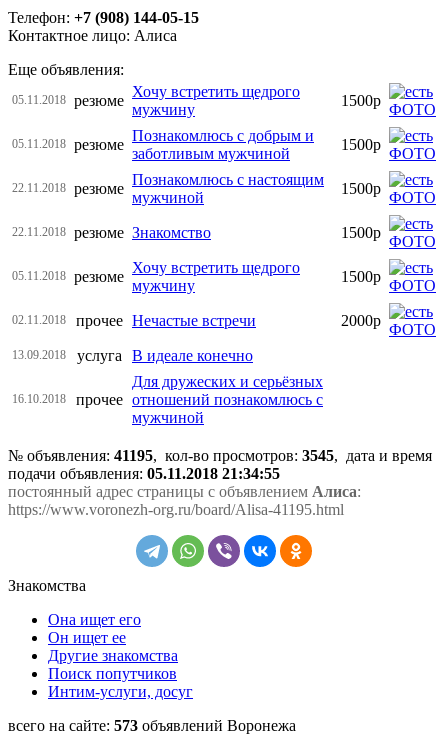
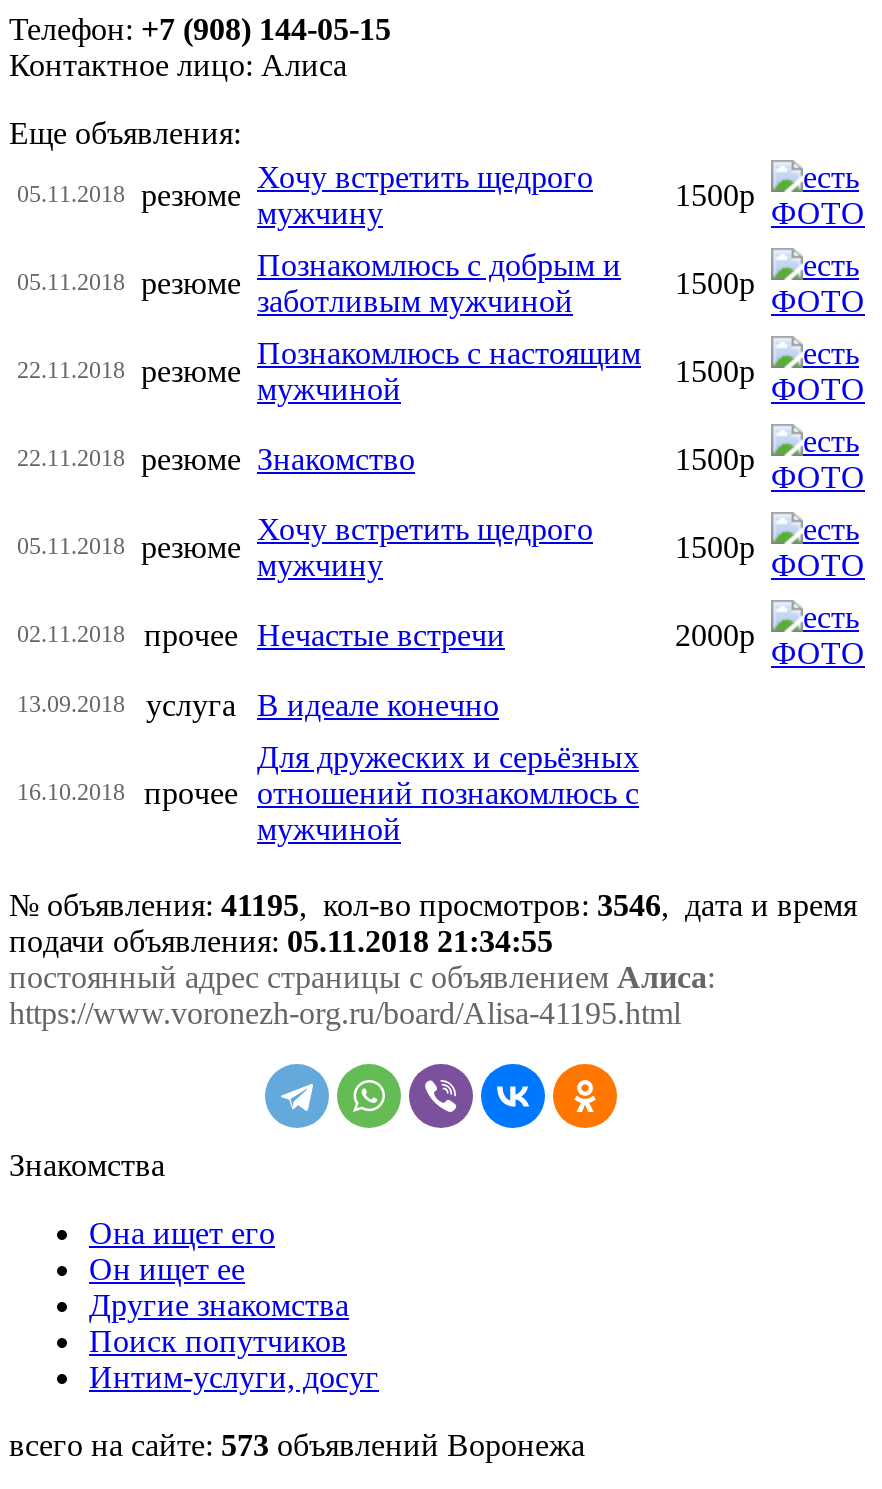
- № объявления: 41195, кол-во просмотров: 3545, дата и время
+ № объявления: 41195, кол-во просмотров: 3546, дата и время
